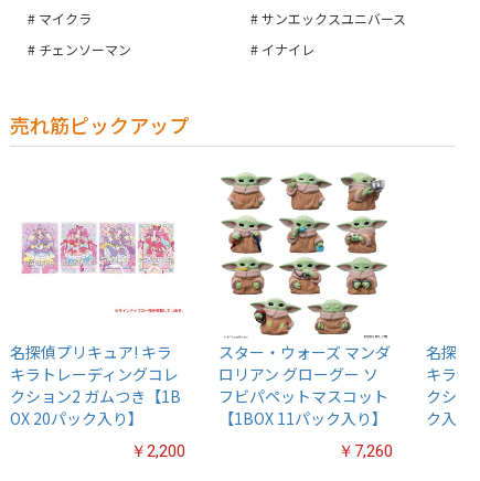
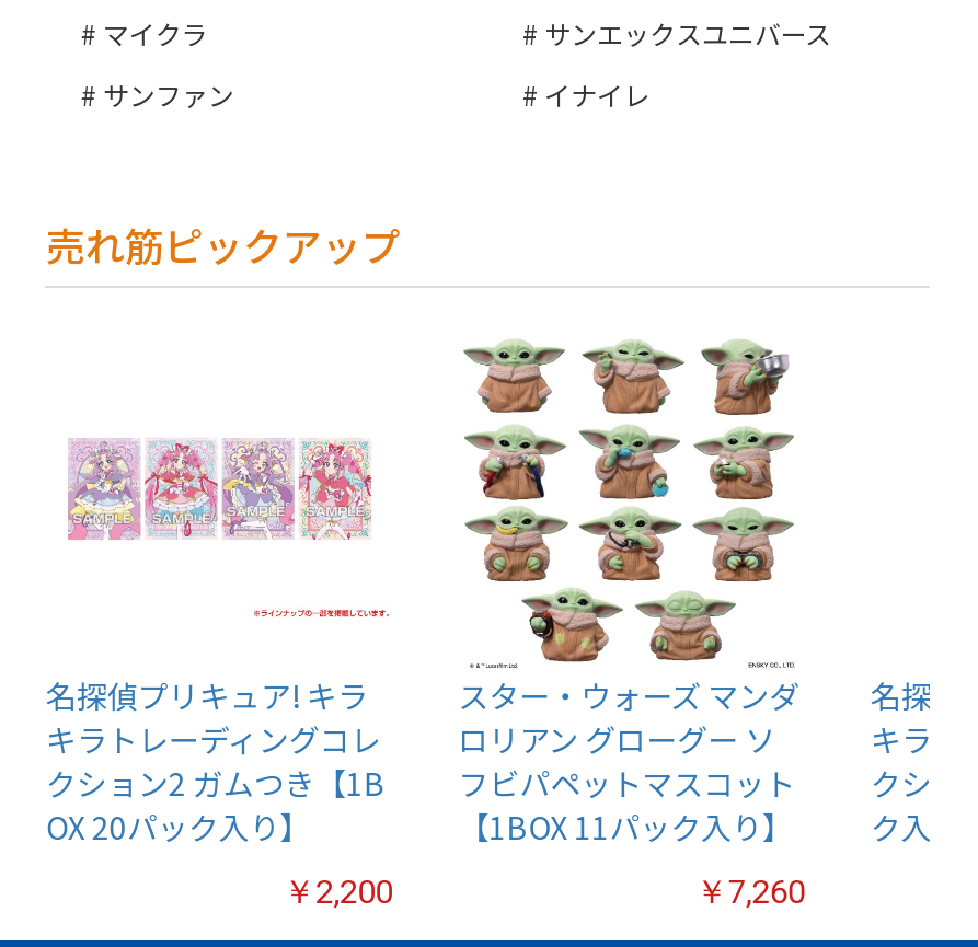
- チェンソーマン
+ サンファン
